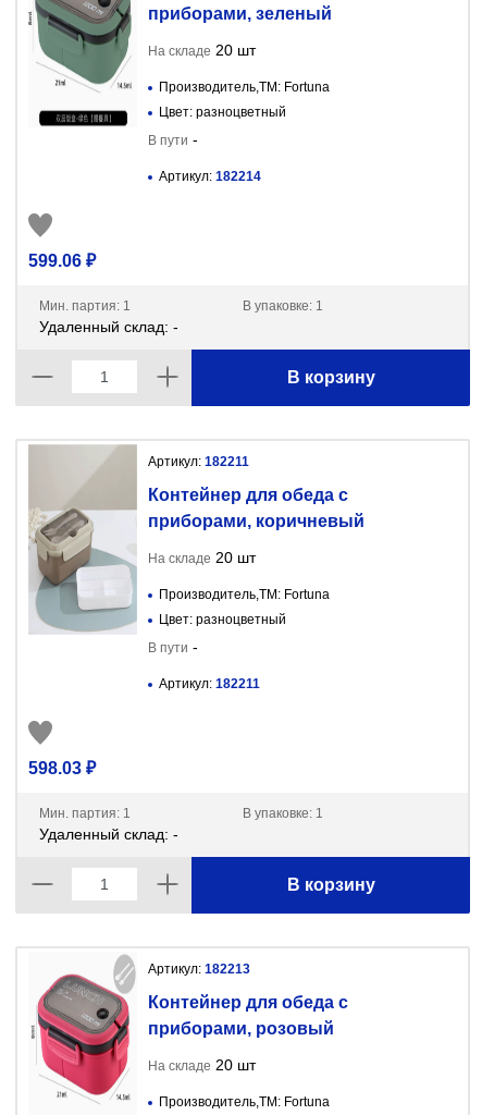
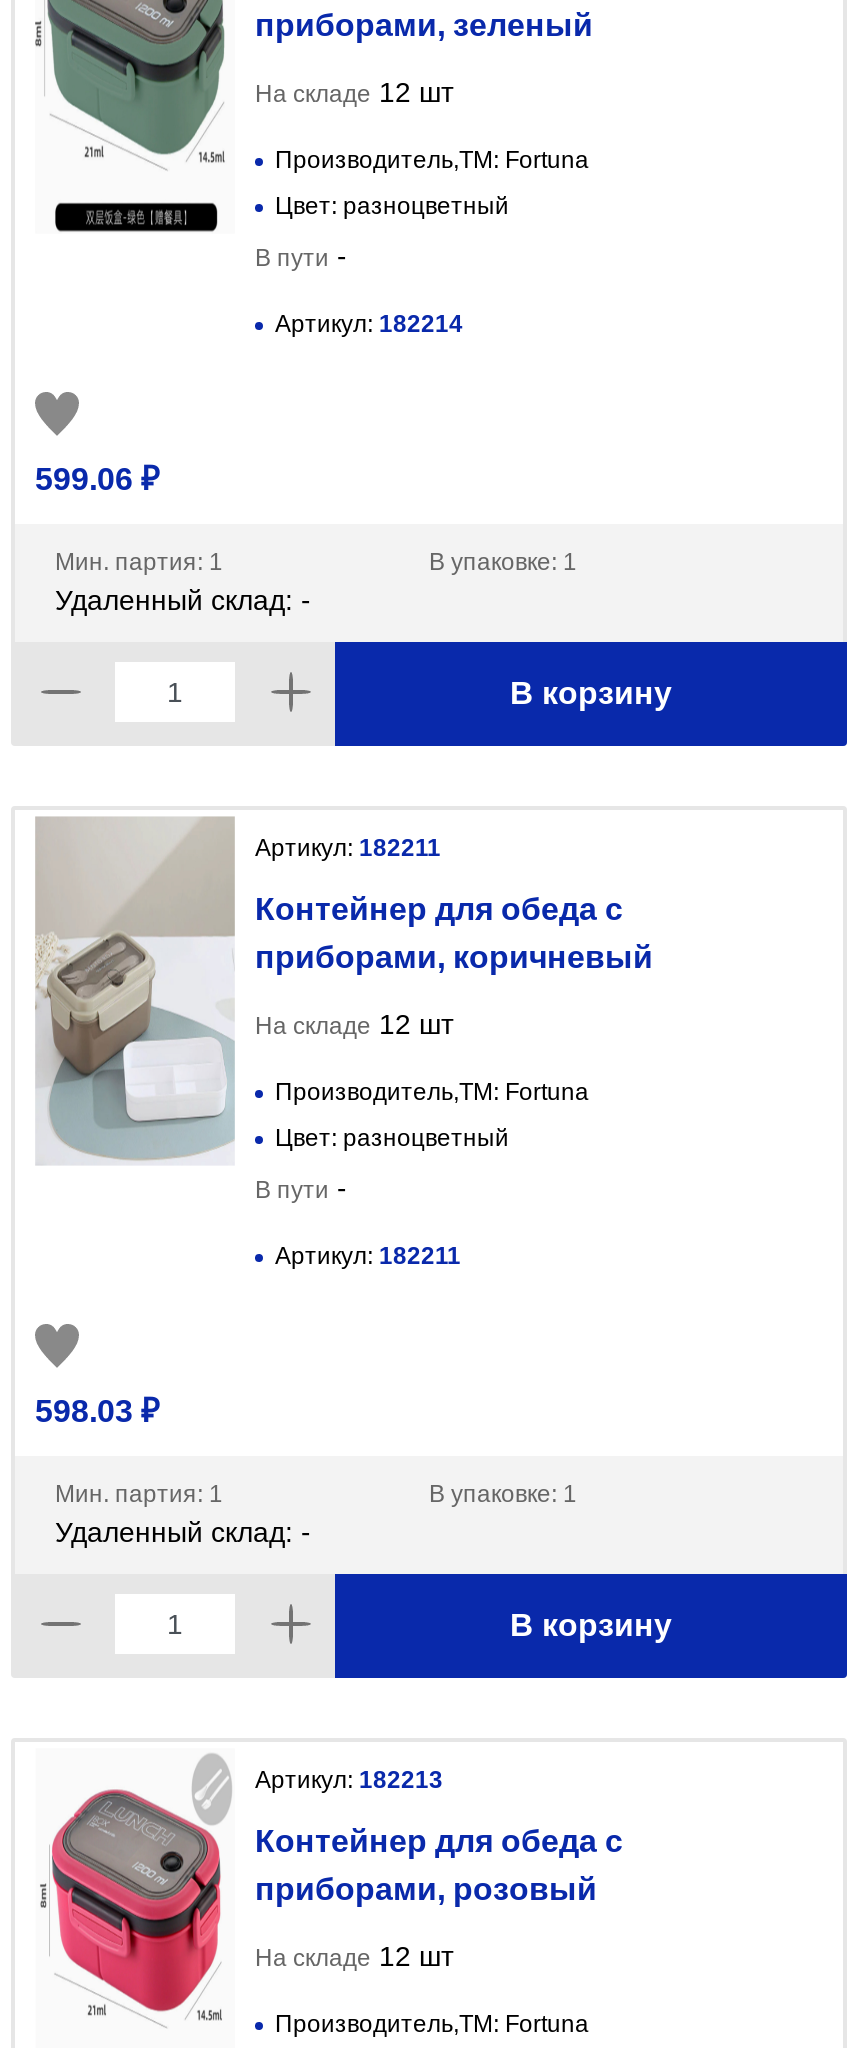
- На складе 20 шт
+ На складе 12 шт

- На складе 20 шт
+ На складе 12 шт

- На складе 20 шт
+ На складе 12 шт
